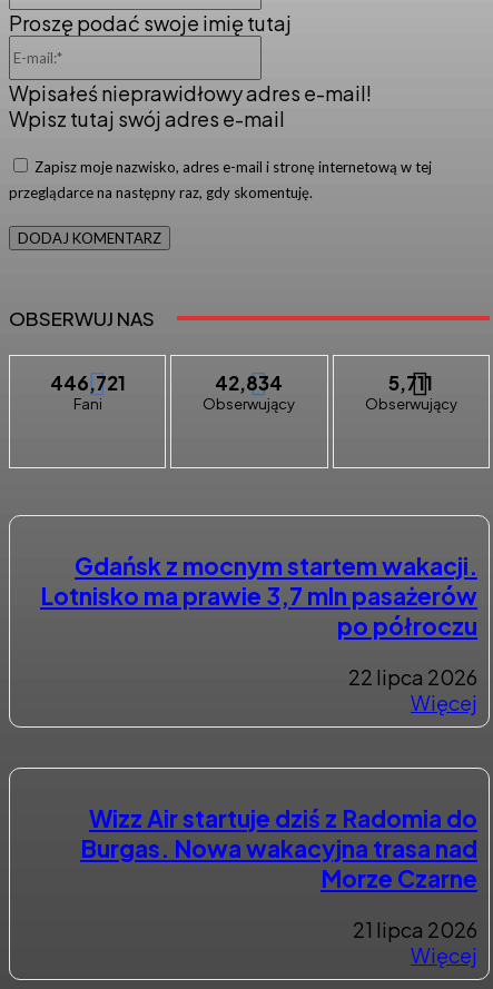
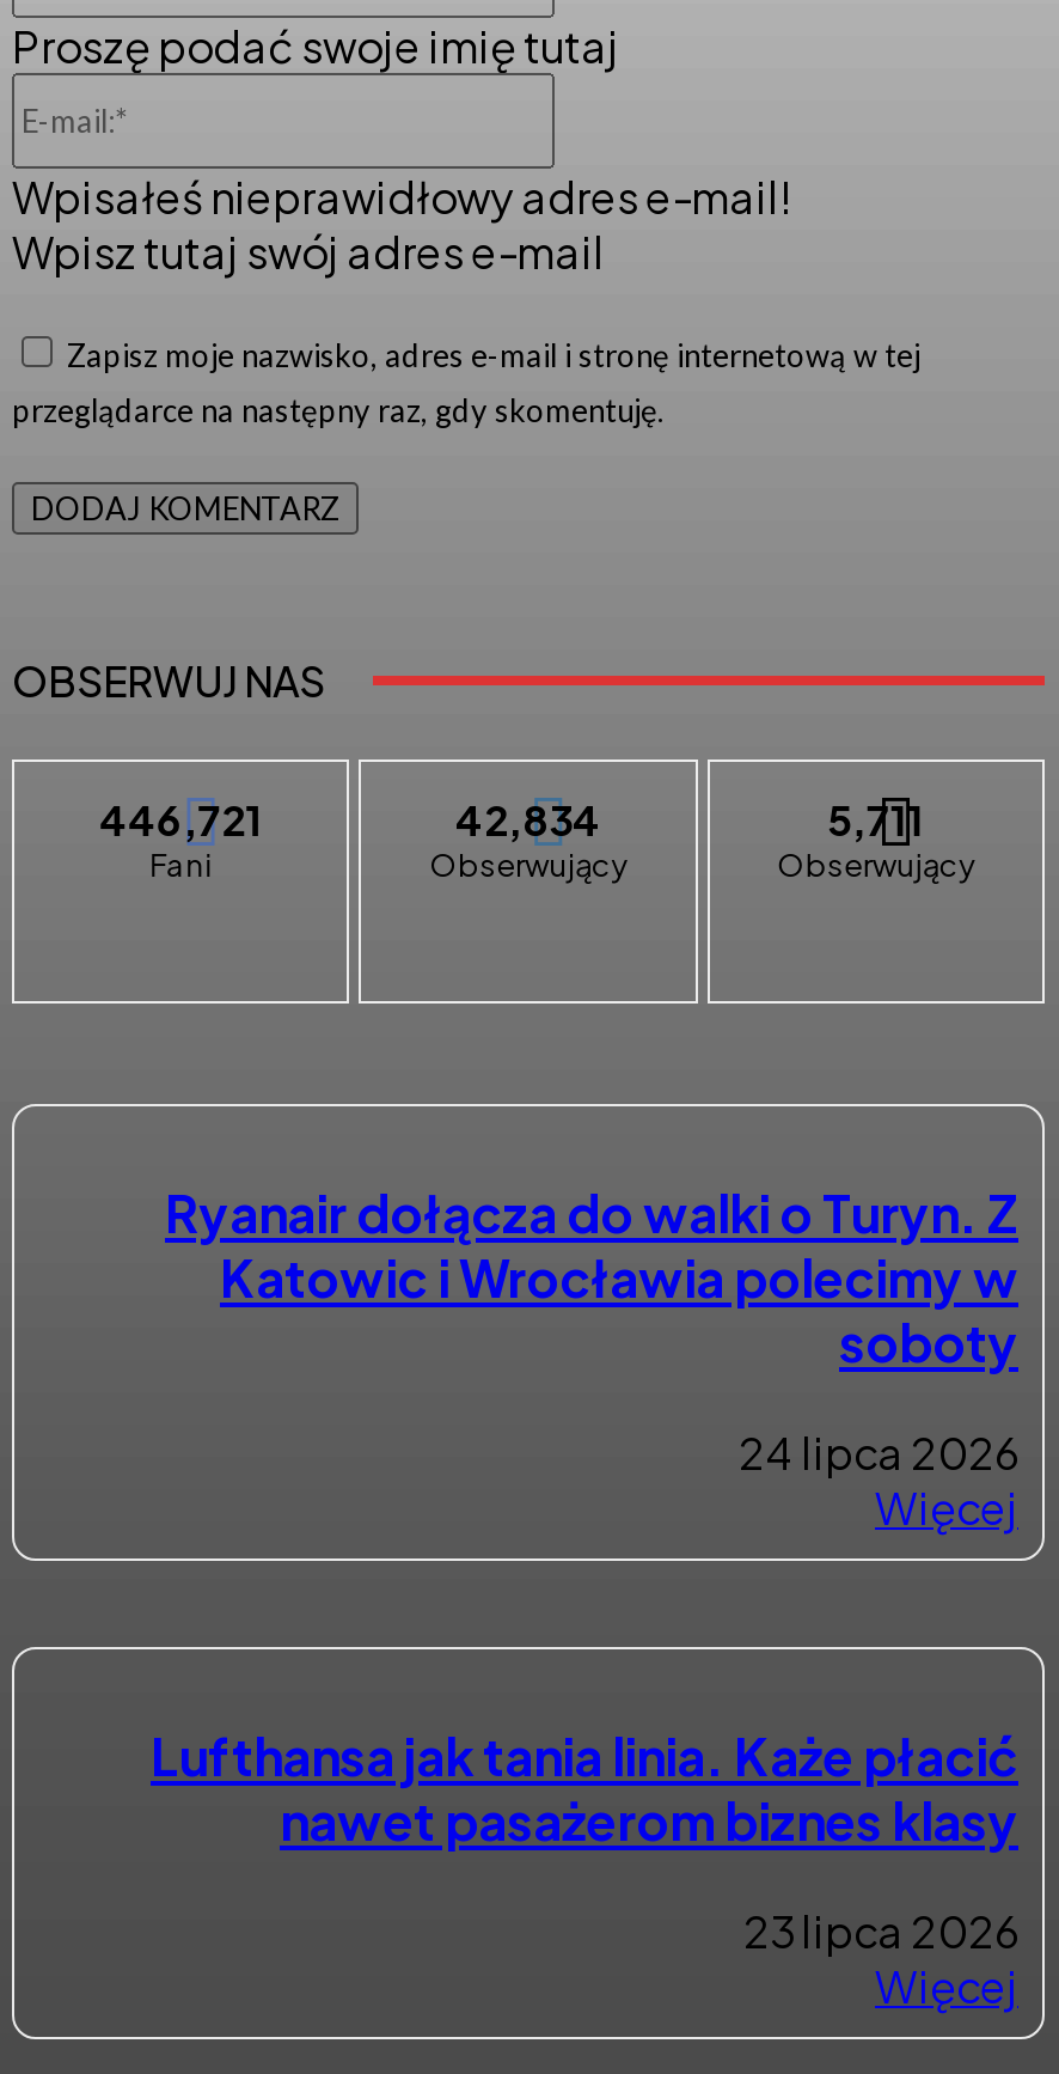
- Gdańsk z mocnym startem wakacji.
- Lotnisko ma prawie 3,7 mln pasażerów
- po półroczu
+ Ryanair dołącza do walki o Turyn. Z
+ Katowic i Wrocławia polecimy w
+ soboty

- 22 lipca 2026
+ 24 lipca 2026

- Wizz Air startuje dziś z Radomia do
- Burgas. Nowa wakacyjna trasa nad
- Morze Czarne
+ Lufthansa jak tania linia. Każe płacić
+ nawet pasażerom biznes klasy

- 21 lipca 2026
+ 23 lipca 2026
